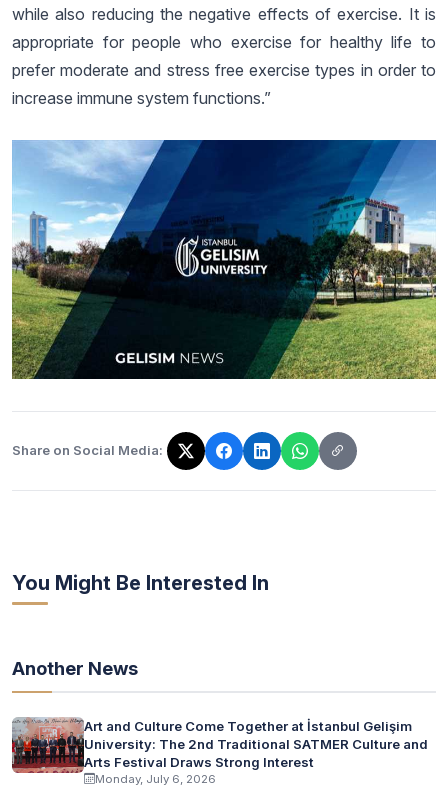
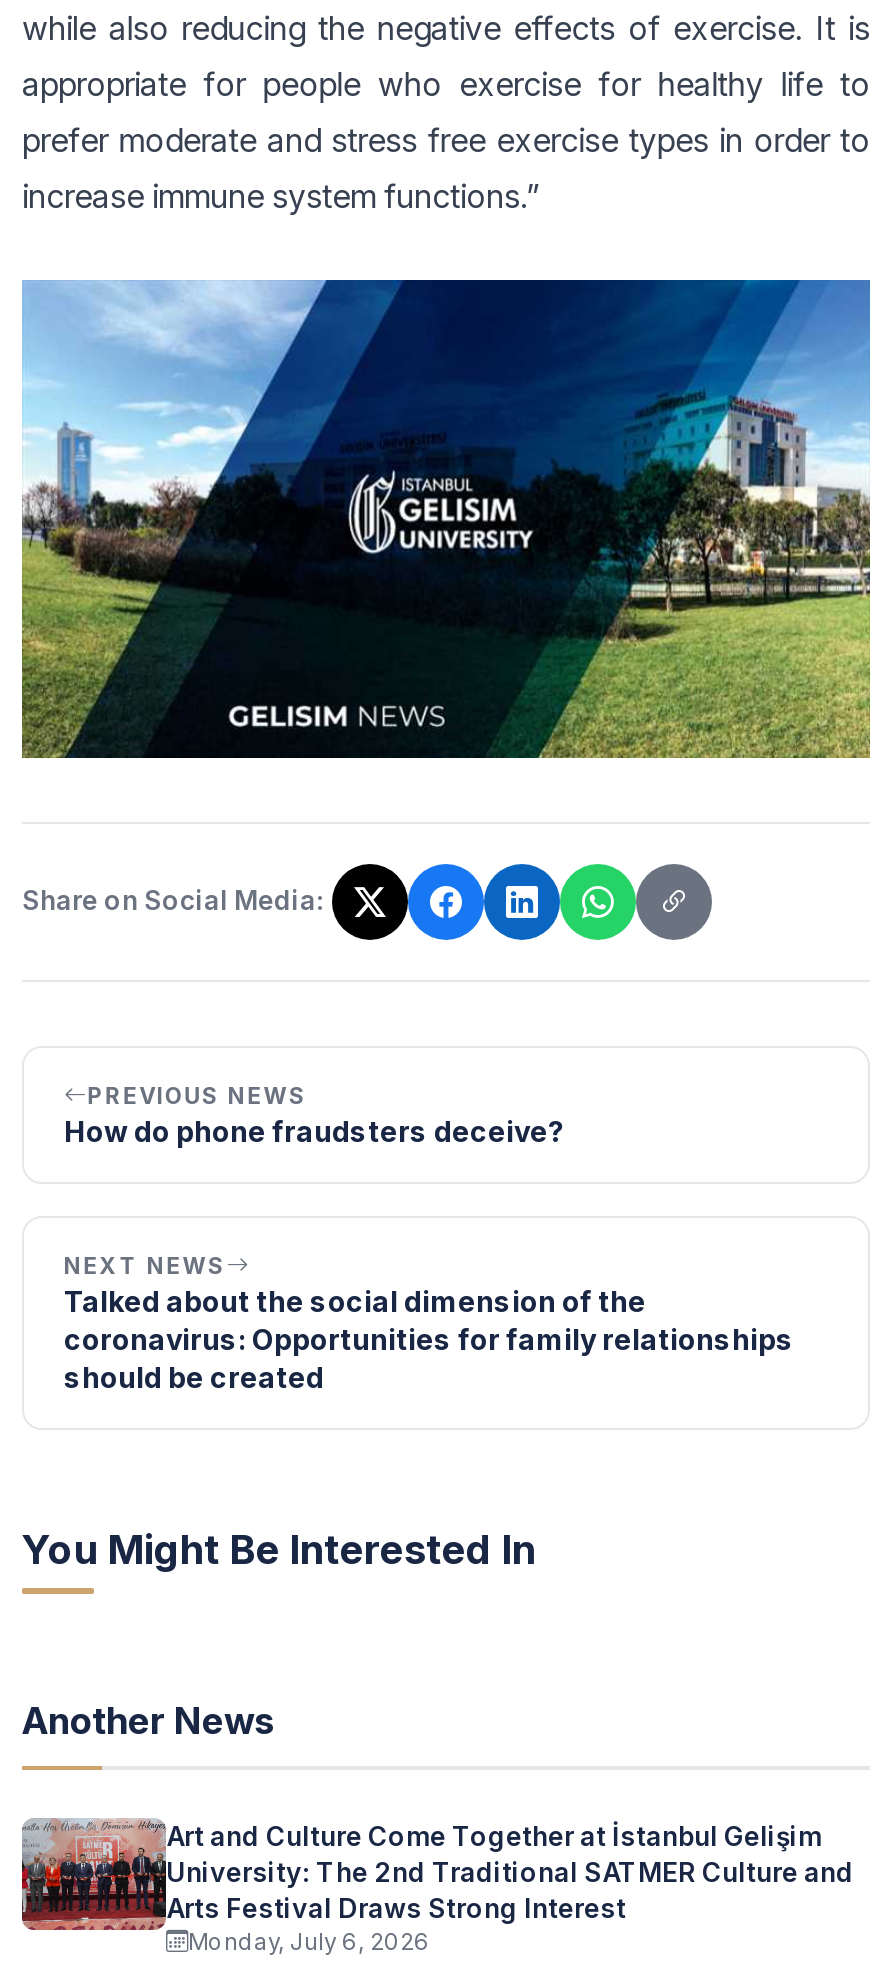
+ PREVIOUS NEWS
+ How do phone fraudsters deceive?

+ NEXT NEWS
+ Talked about the social dimension of the
+ coronavirus: Opportunities for family relationships
+ should be created
